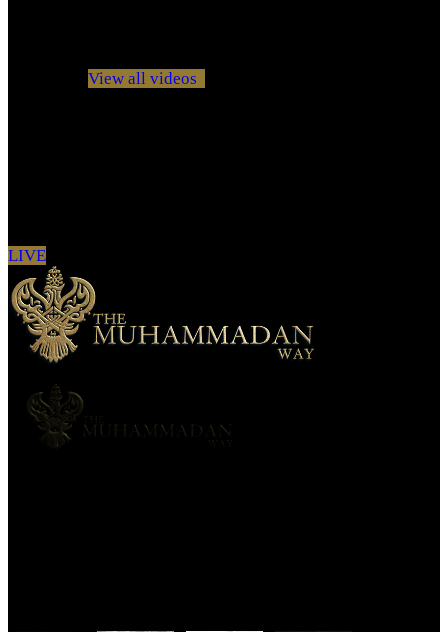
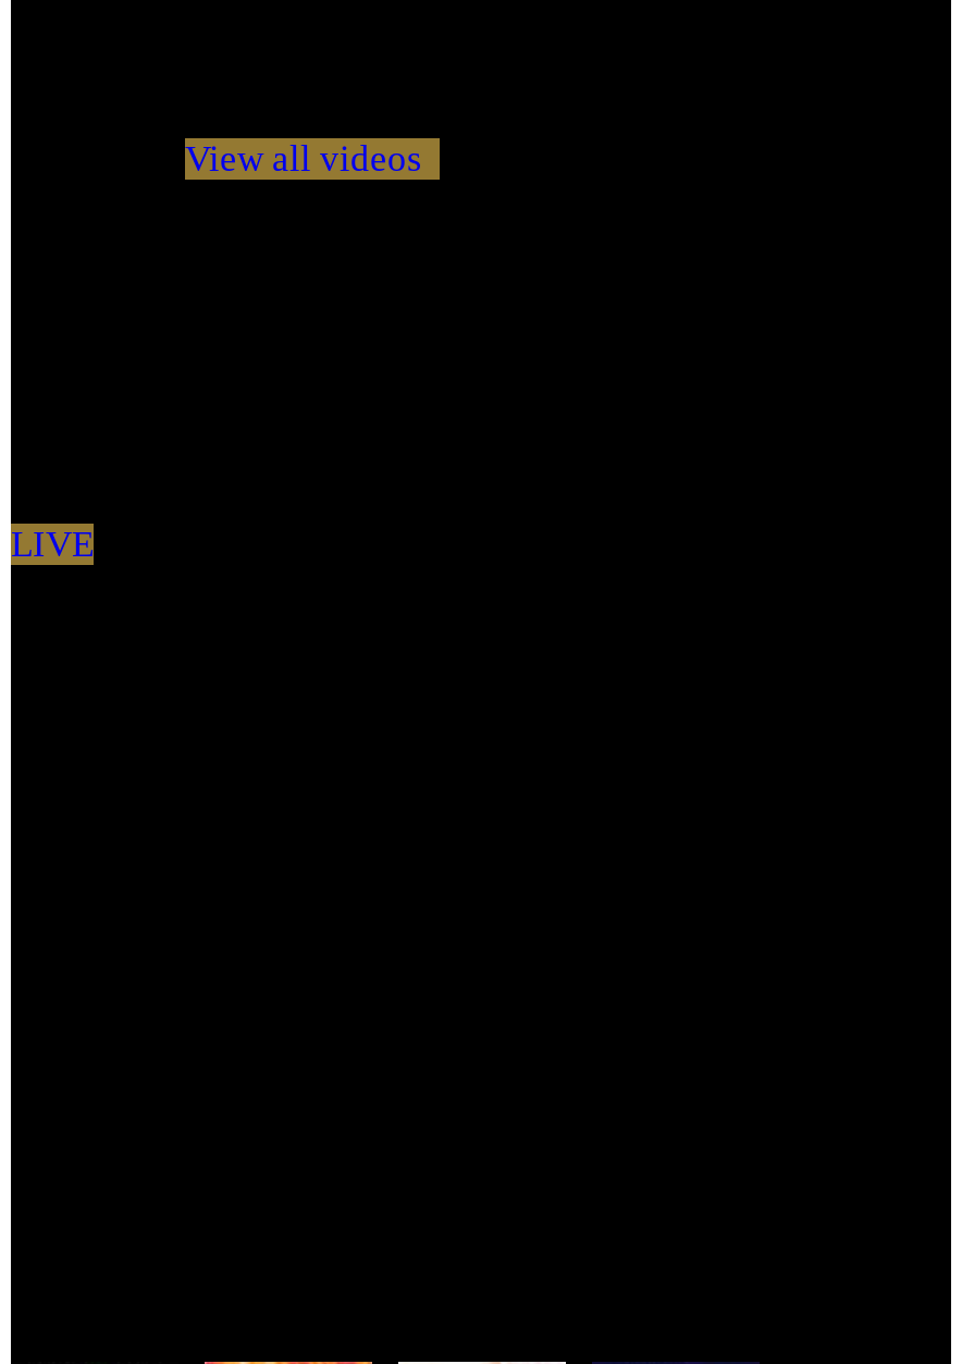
- [image]
